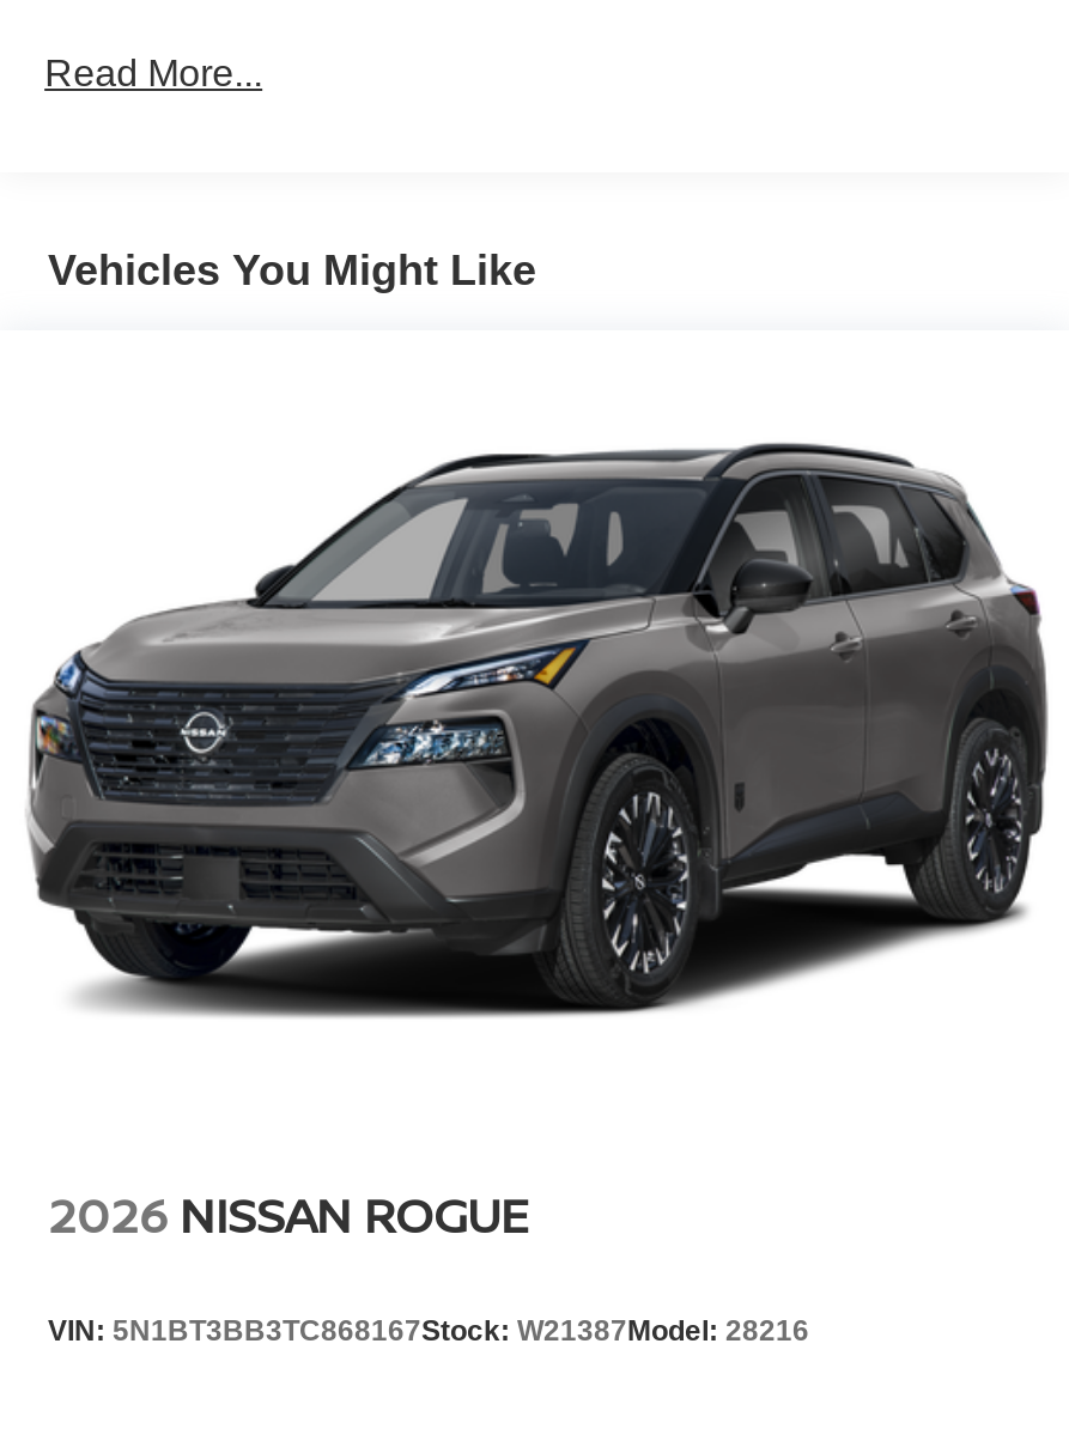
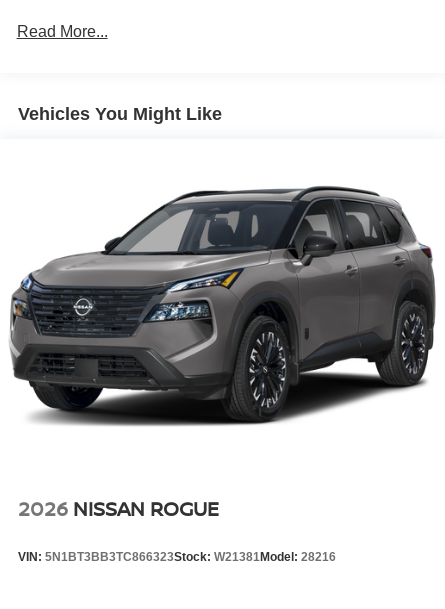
- VIN: 5N1BT3BB3TC868167Stock: W21387Model: 28216
+ VIN: 5N1BT3BB3TC866323Stock: W21381Model: 28216
